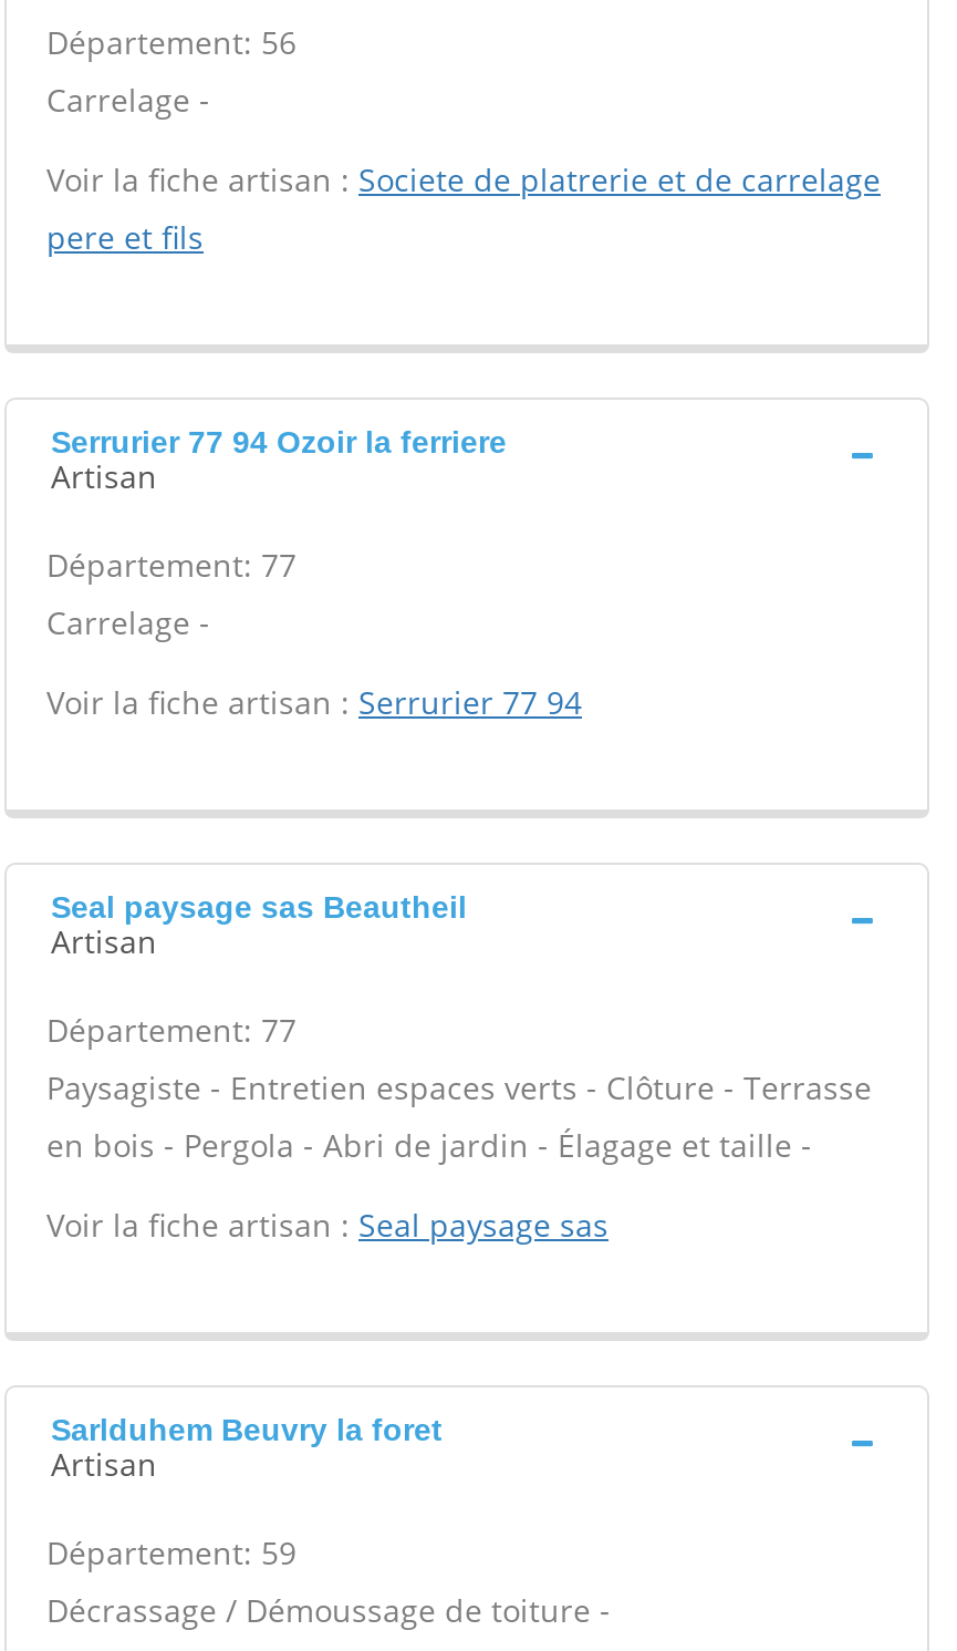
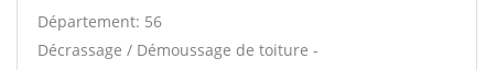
- Carrelage -
- Voir la fiche artisan : Societe de platrerie et de carrelage
- pere et fils

- Serrurier 77 94 Ozoir la ferriere
- Artisan
- Département: 77
- Carrelage -
- Voir la fiche artisan : Serrurier 77 94

- Seal paysage sas Beautheil
- Artisan
- Département: 77
- Paysagiste - Entretien espaces verts - Clôture - Terrasse
- en bois - Pergola - Abri de jardin - Élagage et taille -
- Voir la fiche artisan : Seal paysage sas

- Sarlduhem Beuvry la foret
- Artisan
- Département: 59
